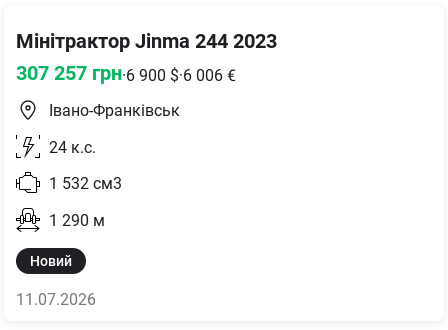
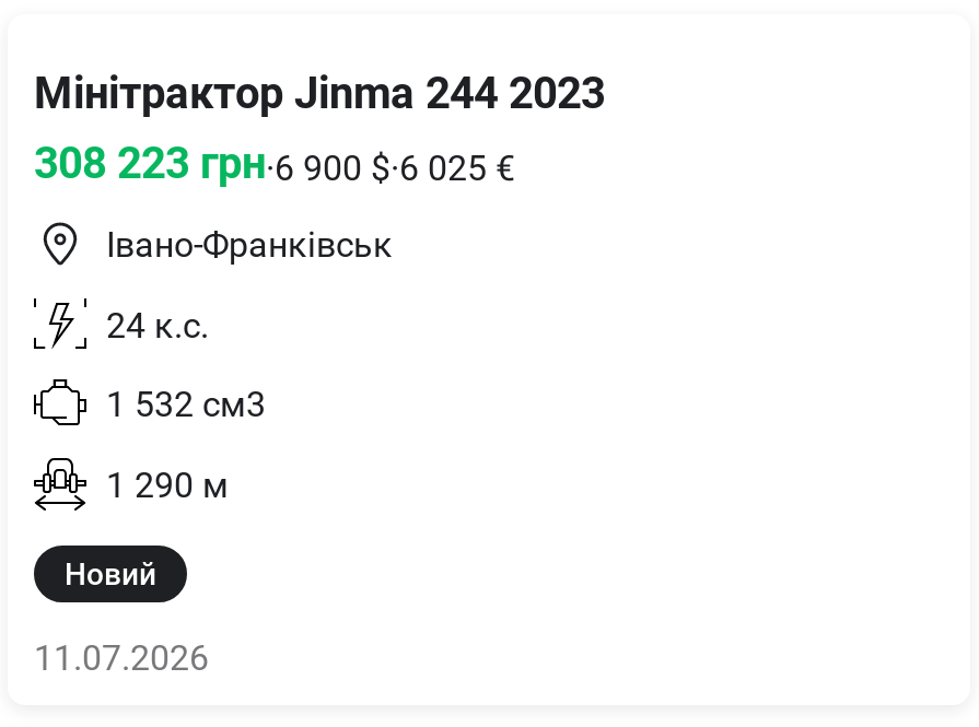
- 307 257 грн·6 900 $·6 006 €
+ 308 223 грн·6 900 $·6 025 €
